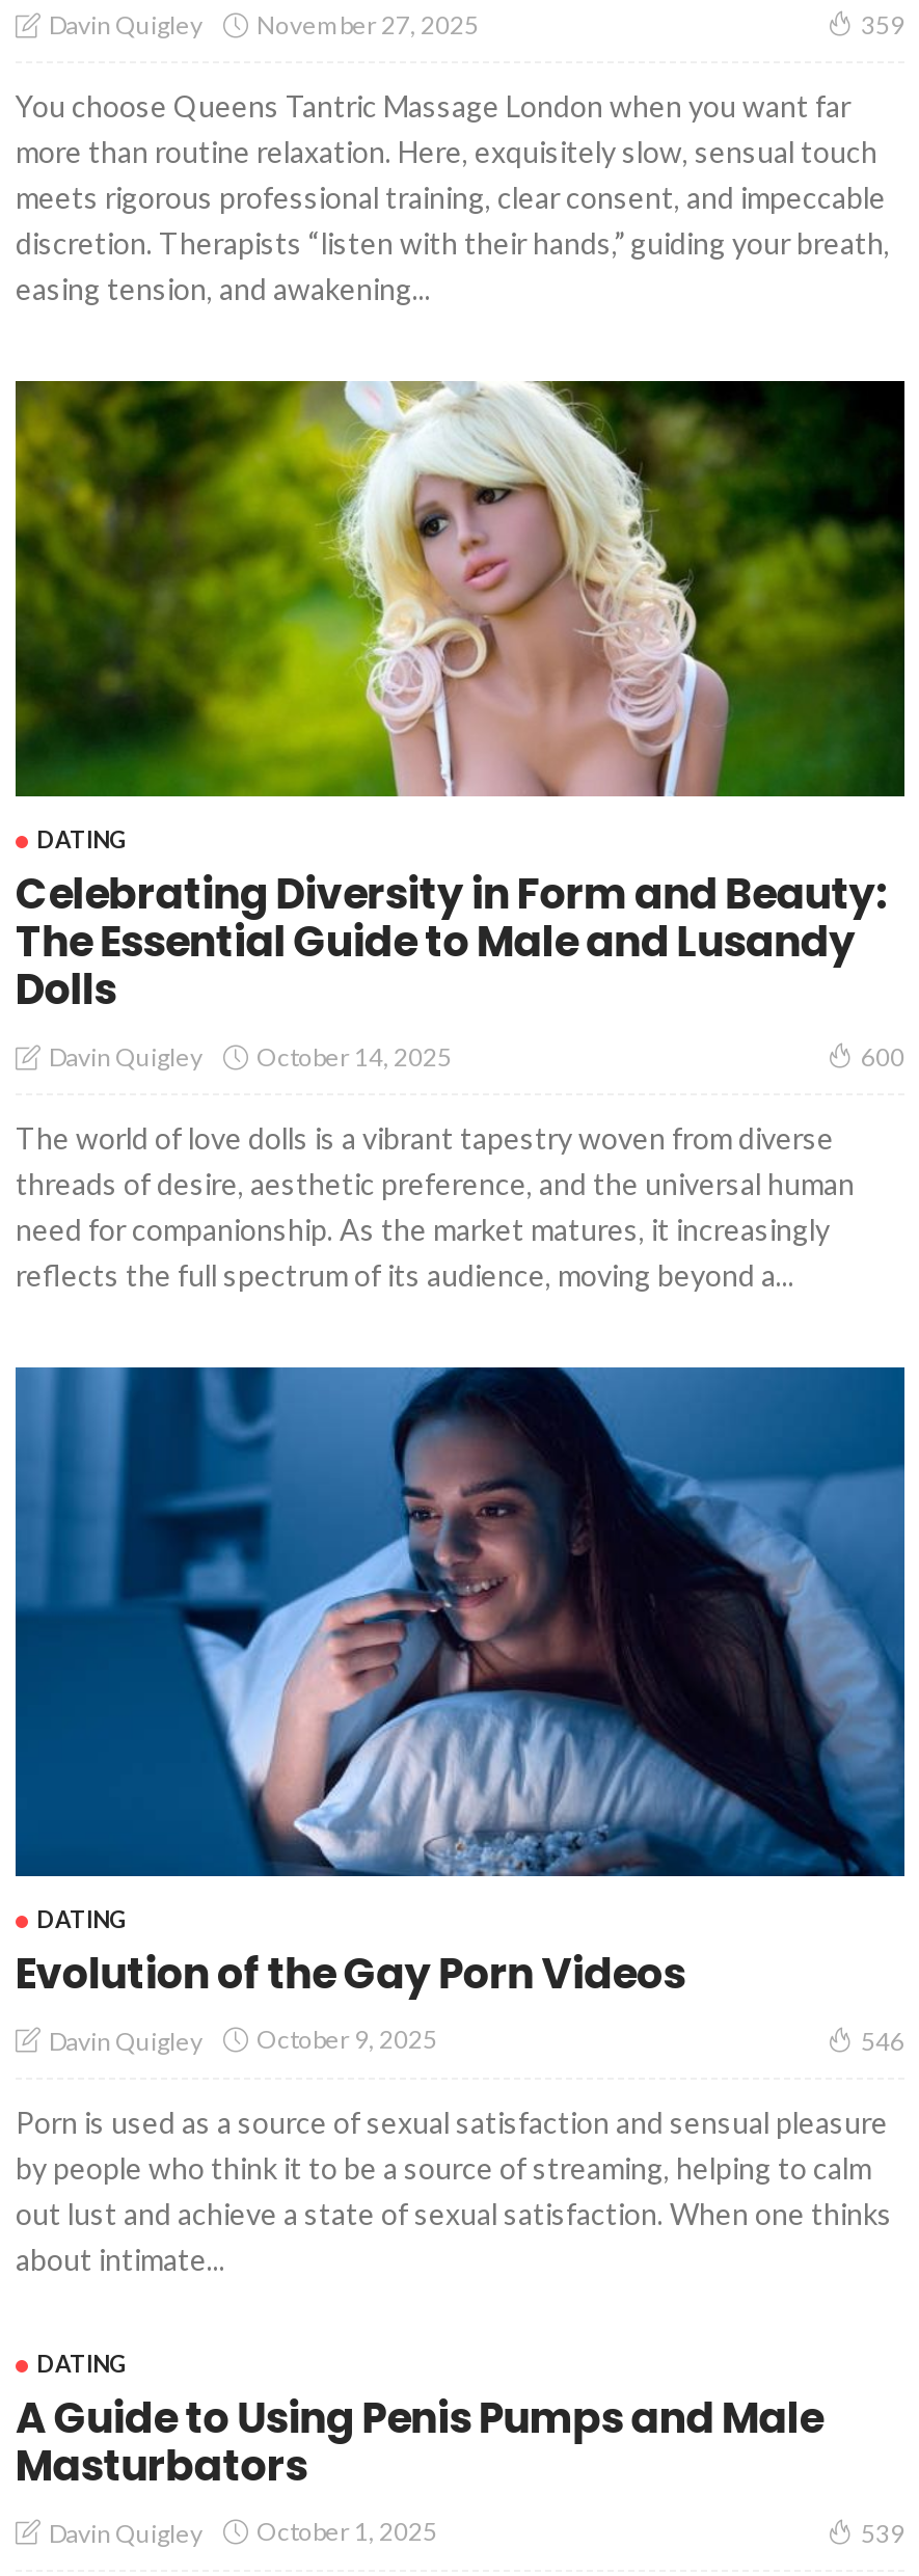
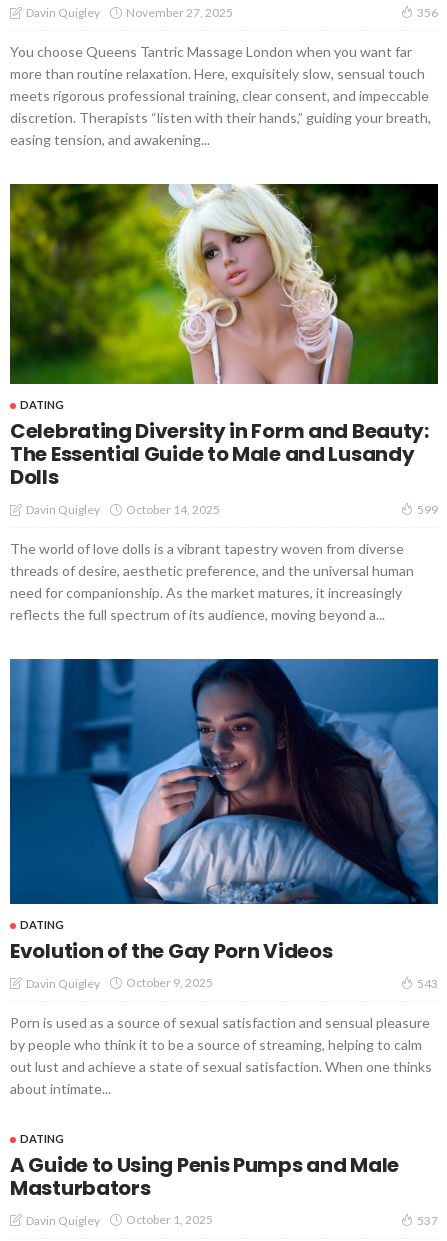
- 359
+ 356

- 600
+ 599

- 546
+ 543

- 539
+ 537
